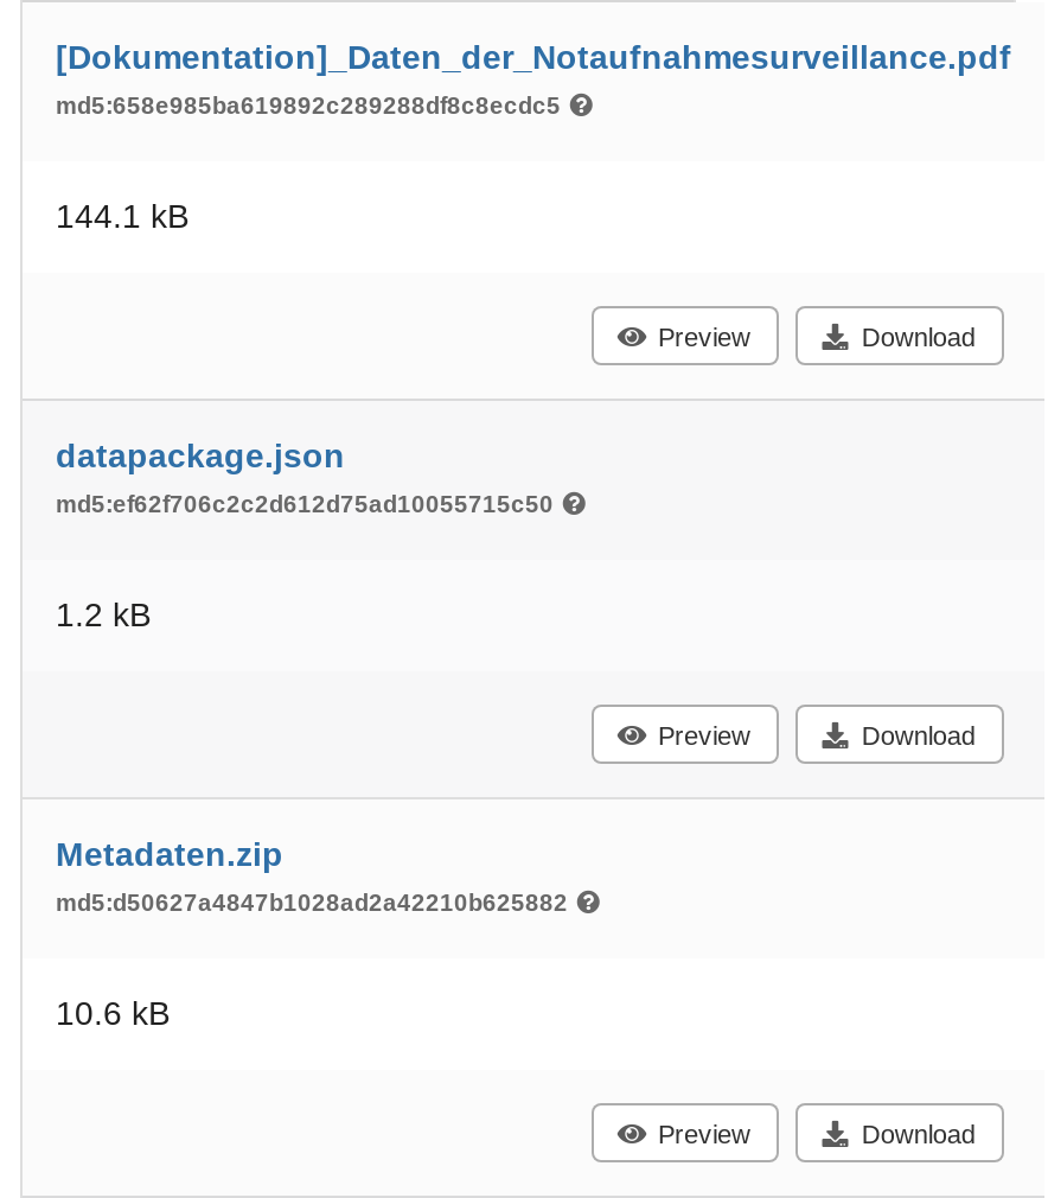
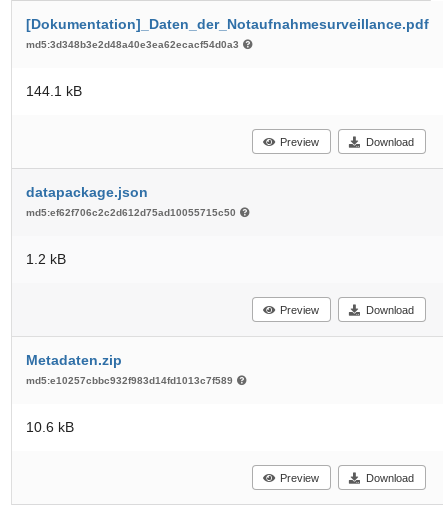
- md5:658e985ba619892c289288df8c8ecdc5
+ md5:3d348b3e2d48a40e3ea62ecacf54d0a3

- md5:d50627a4847b1028ad2a42210b625882
+ md5:e10257cbbc932f983d14fd1013c7f589
